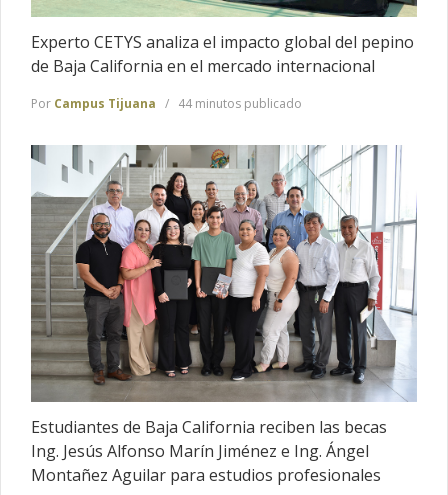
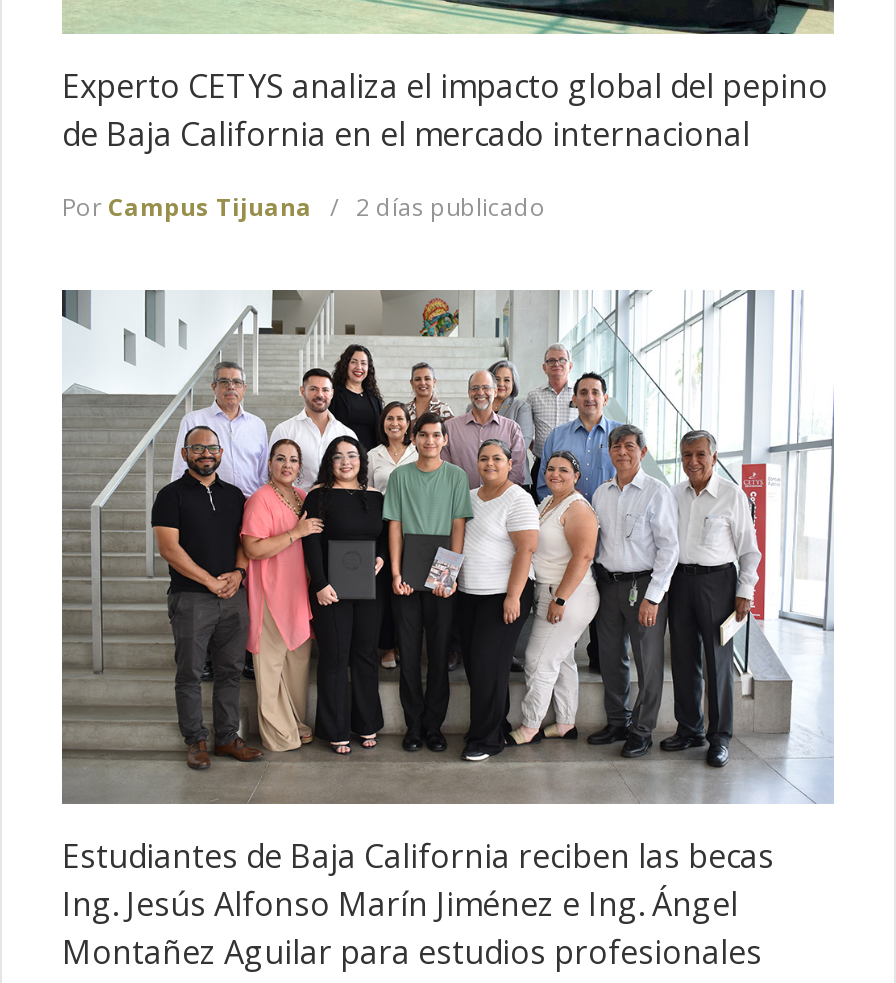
- 44 minutos publicado
+ 2 días publicado
